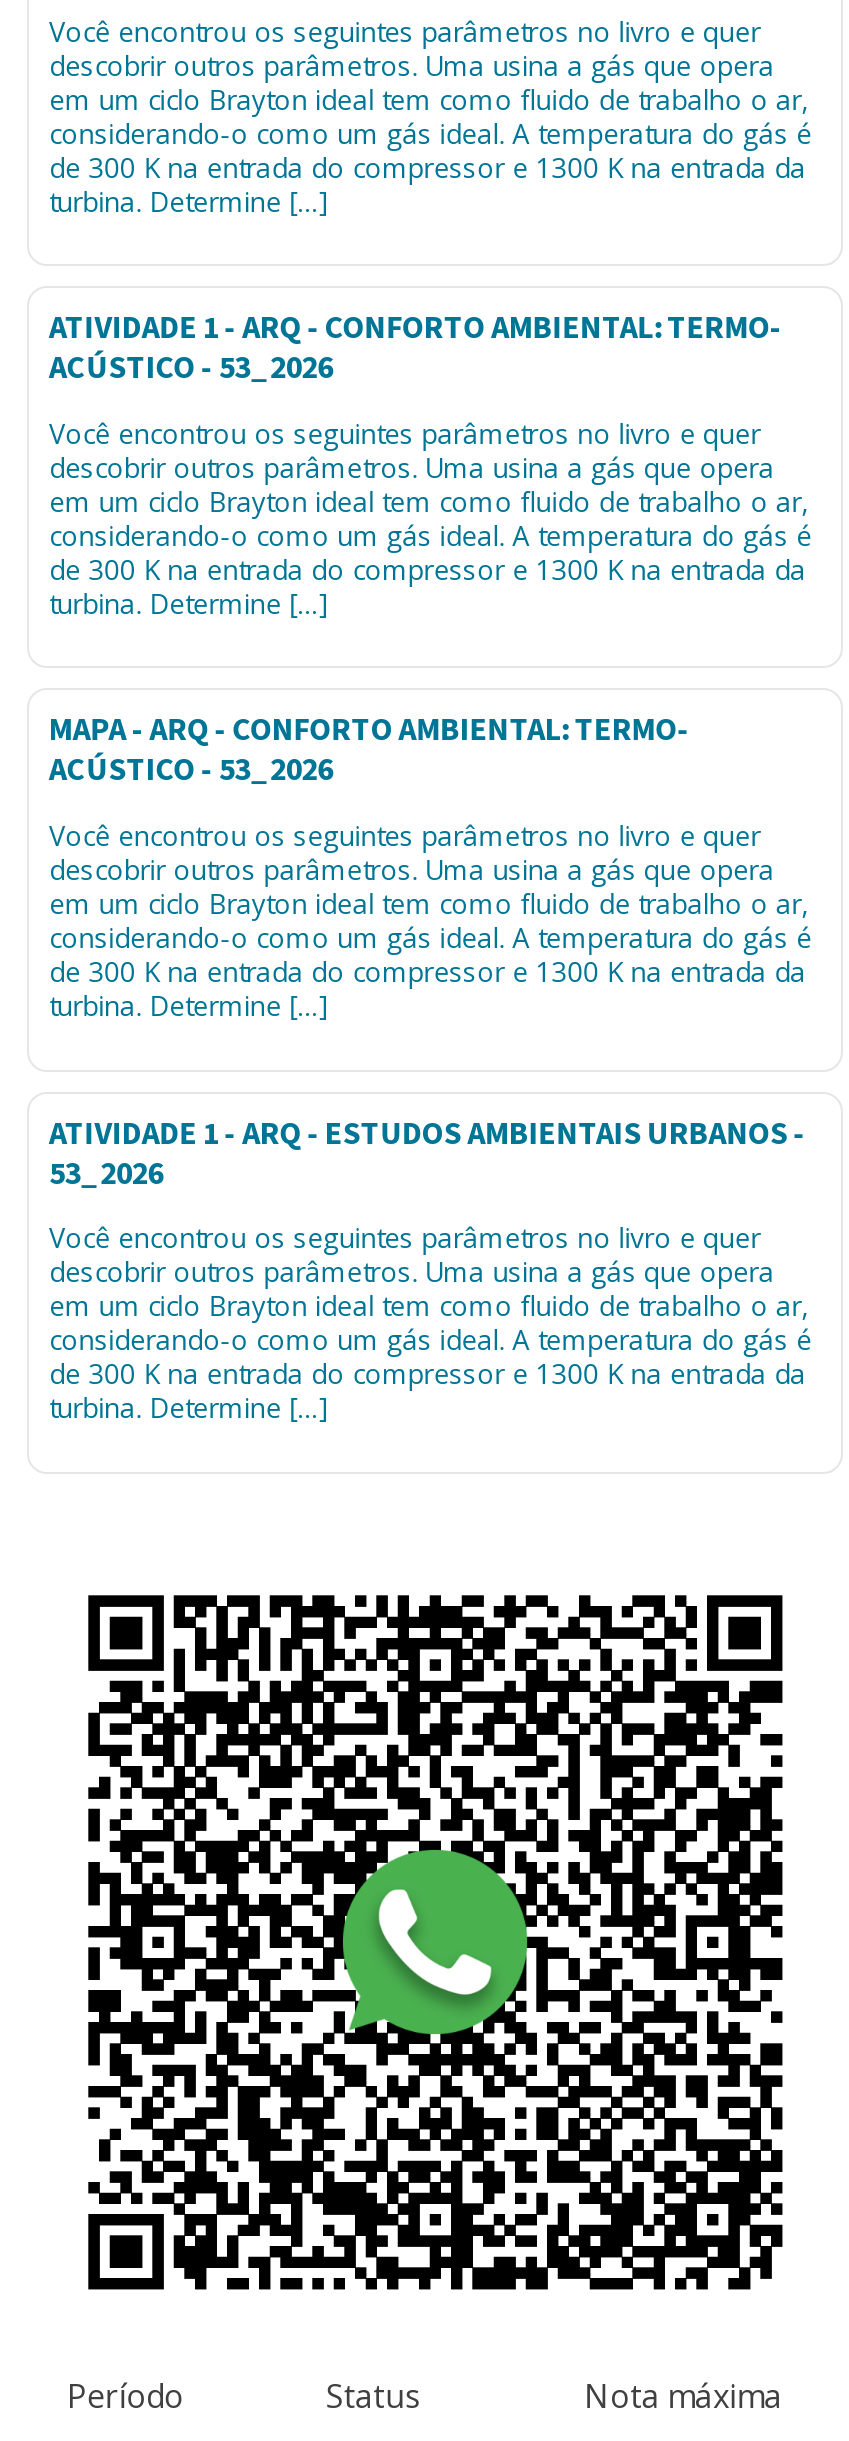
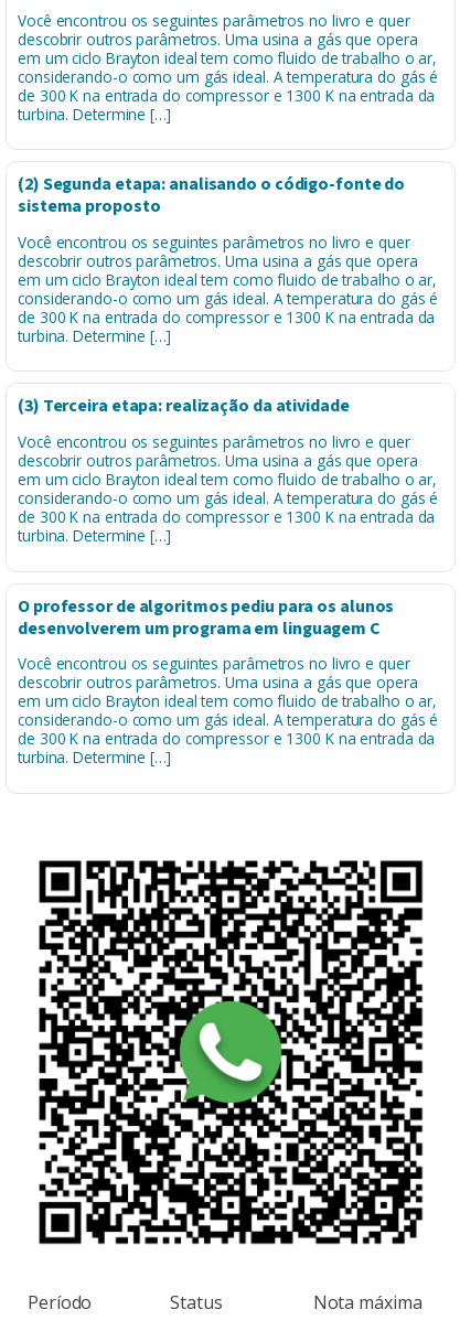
- ATIVIDADE 1 - ARQ - CONFORTO AMBIENTAL: TERMO-
- ACÚSTICO - 53_2026
+ (2) Segunda etapa: analisando o código-fonte do
+ sistema proposto

- MAPA - ARQ - CONFORTO AMBIENTAL: TERMO-
- ACÚSTICO - 53_2026
+ (3) Terceira etapa: realização da atividade

- ATIVIDADE 1 - ARQ - ESTUDOS AMBIENTAIS URBANOS -
- 53_2026
+ O professor de algoritmos pediu para os alunos
+ desenvolverem um programa em linguagem C
